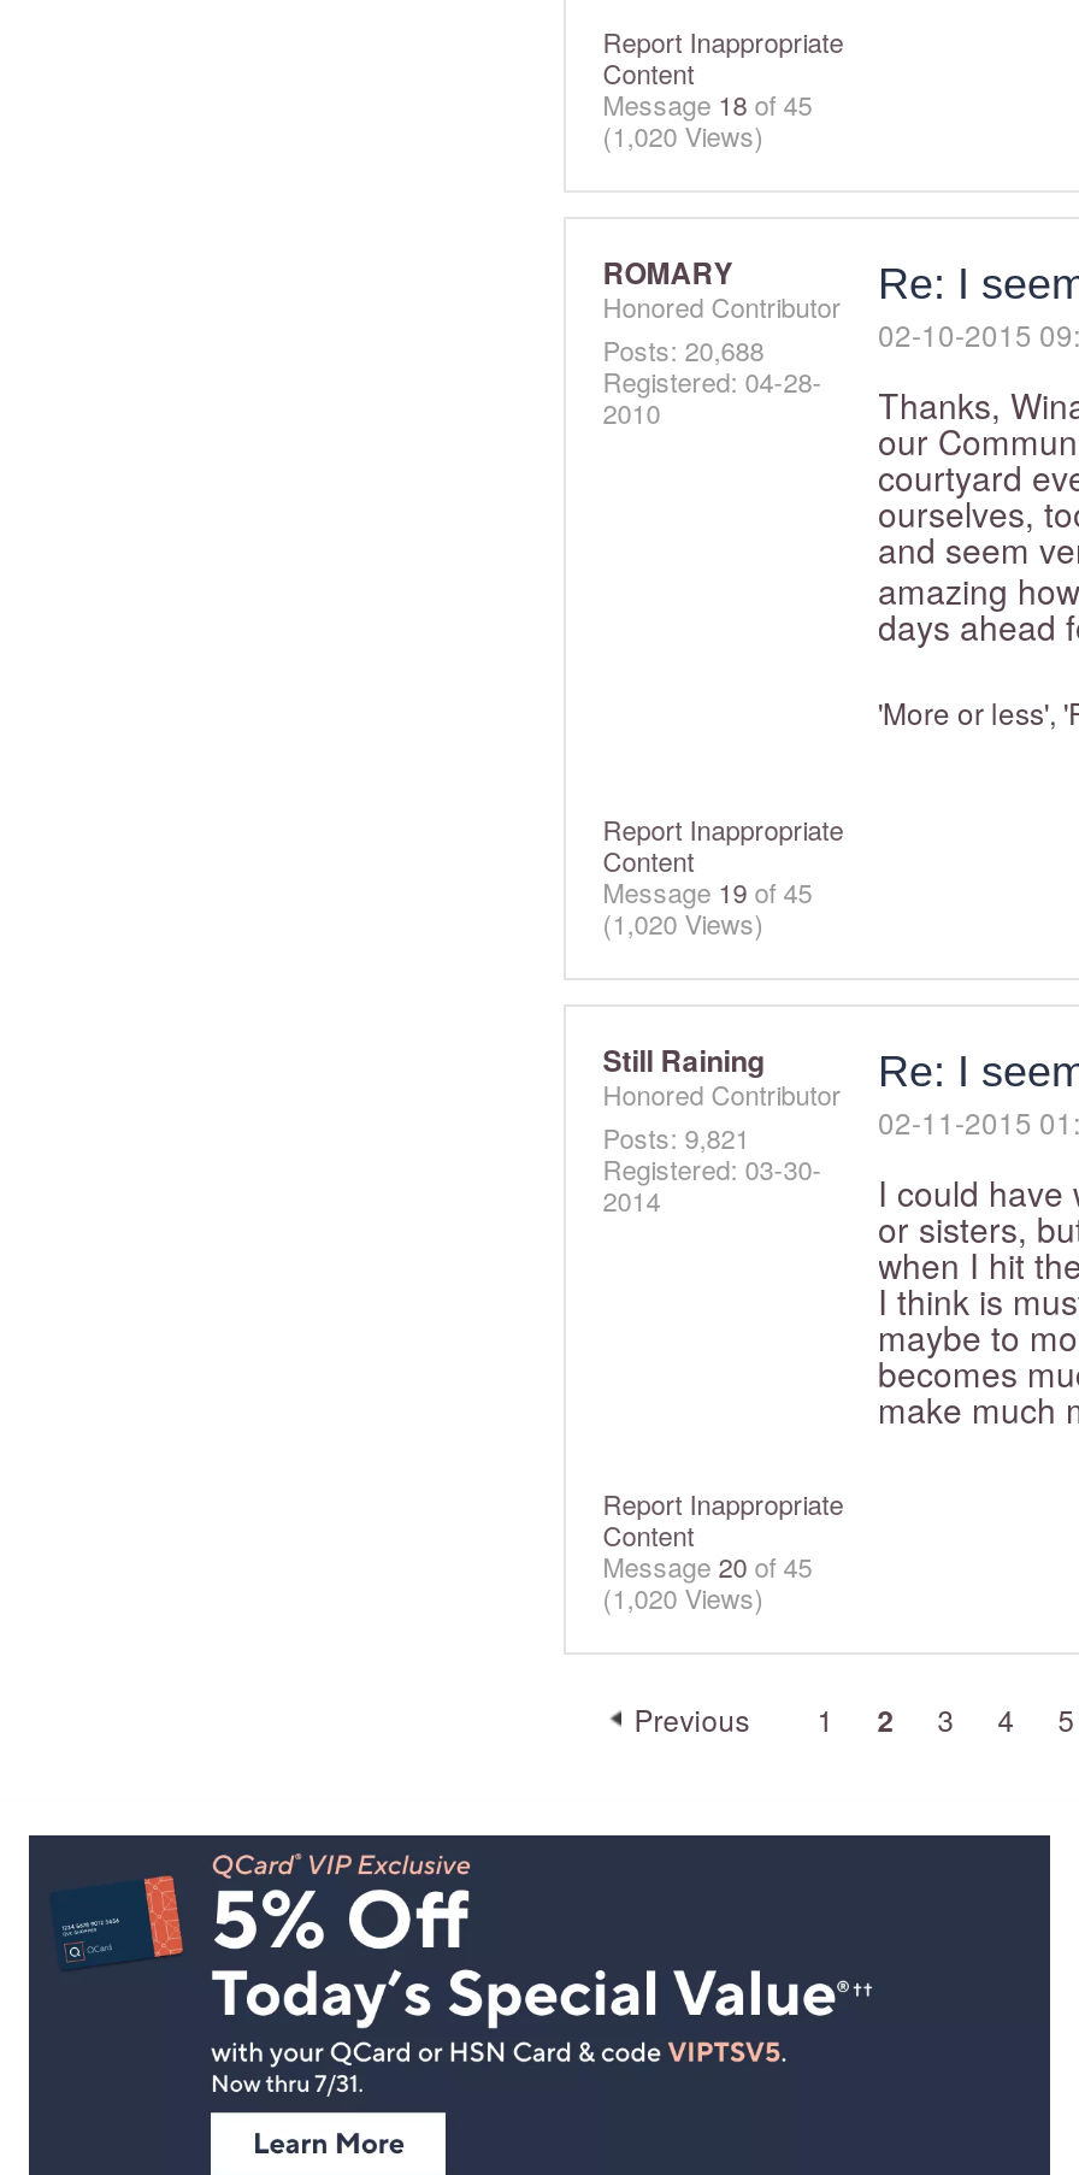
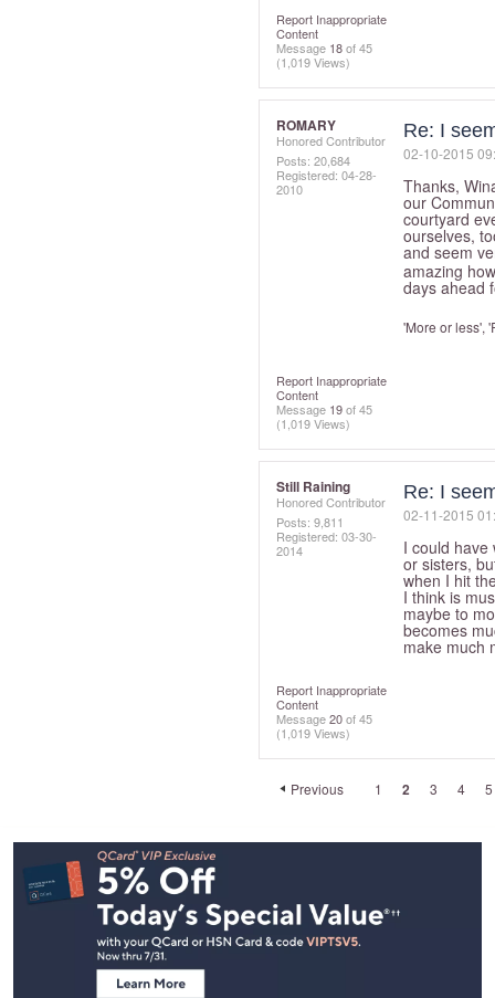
- (1,020 Views)
+ (1,019 Views)

- Posts: 20,688
+ Posts: 20,684

- (1,020 Views)
+ (1,019 Views)

- Posts: 9,821
+ Posts: 9,811

- (1,020 Views)
+ (1,019 Views)
